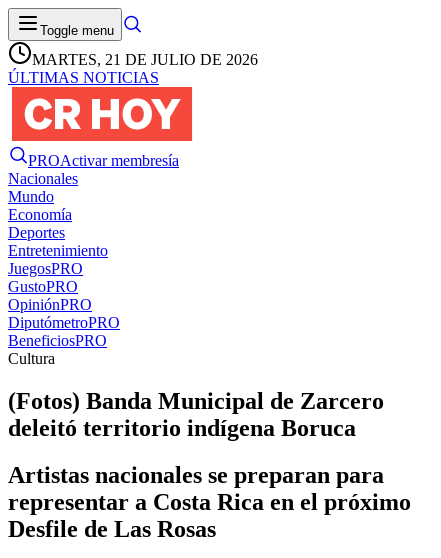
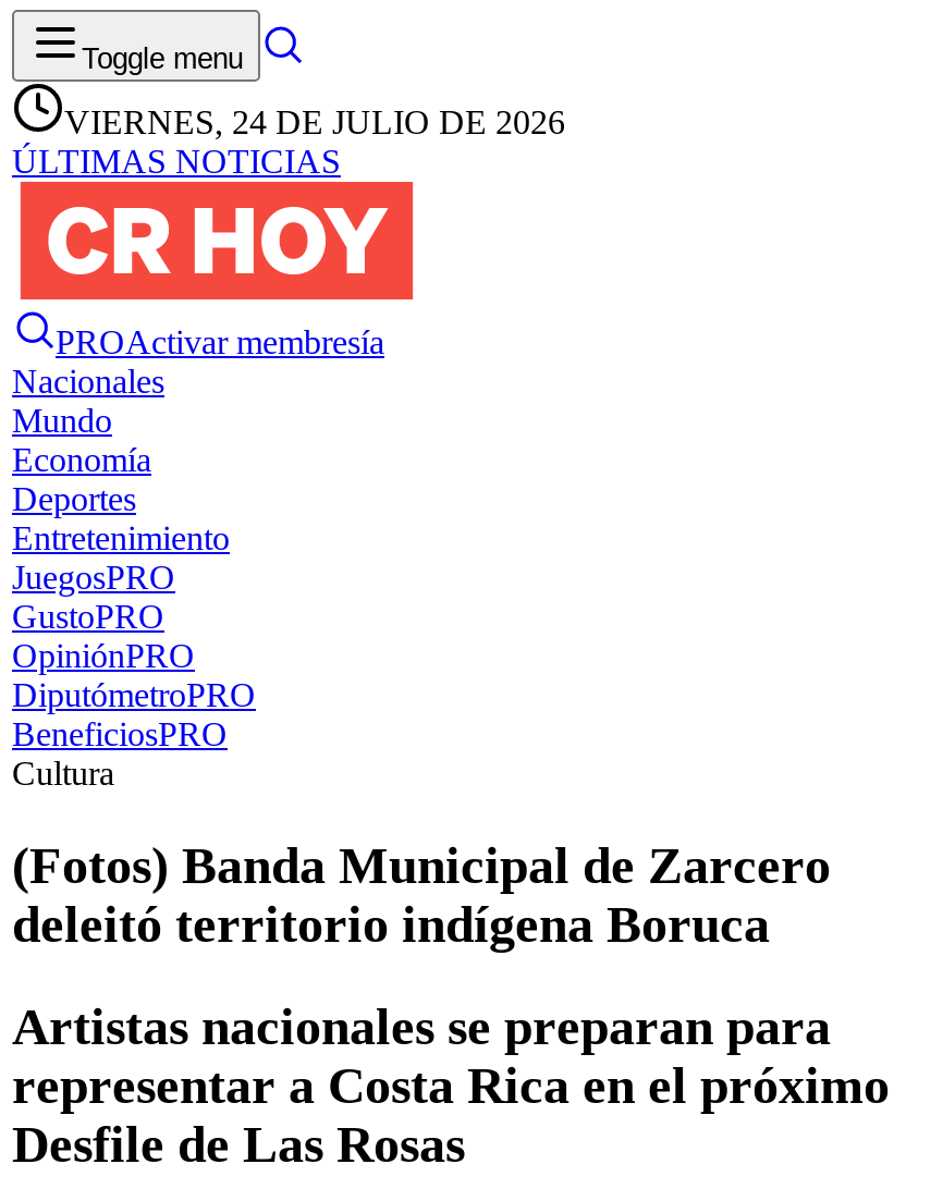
- MARTES, 21 DE JULIO DE 2026
+ VIERNES, 24 DE JULIO DE 2026
